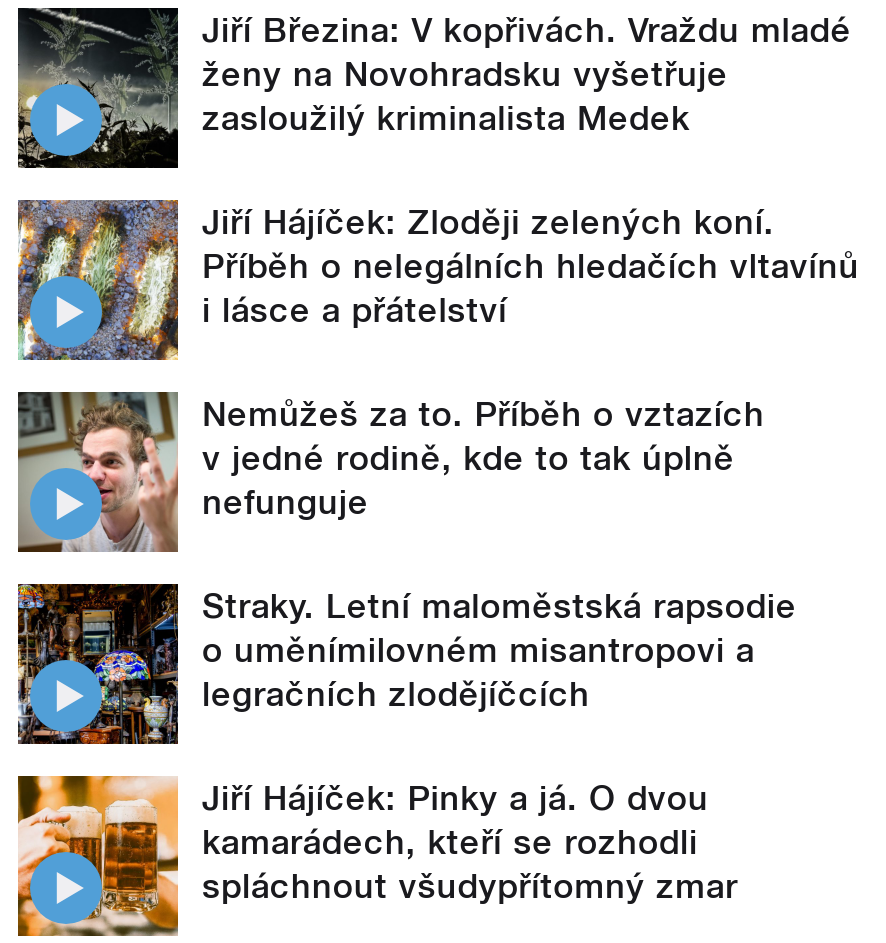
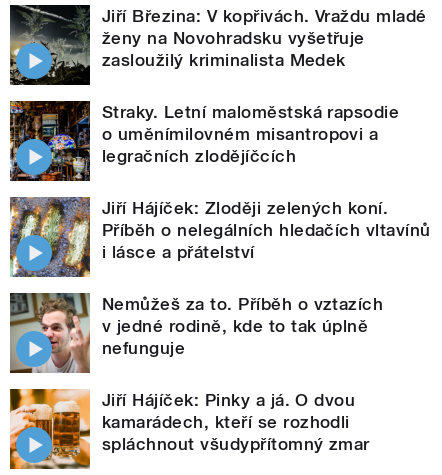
moved down: [image] | Jiří Hájíček: Zloději zelených koní. | Příběh o nelegálních hledačích vltavínů | i lásce a přátelství | Nemůžeš za to. Příběh o vztazích | v jedné rodině, kde to tak úplně | nefunguje

moved up: [image] | Straky. Letní maloměstská rapsodie | o uměnímilovném misantropovi a | legračních zlodějíčcích
